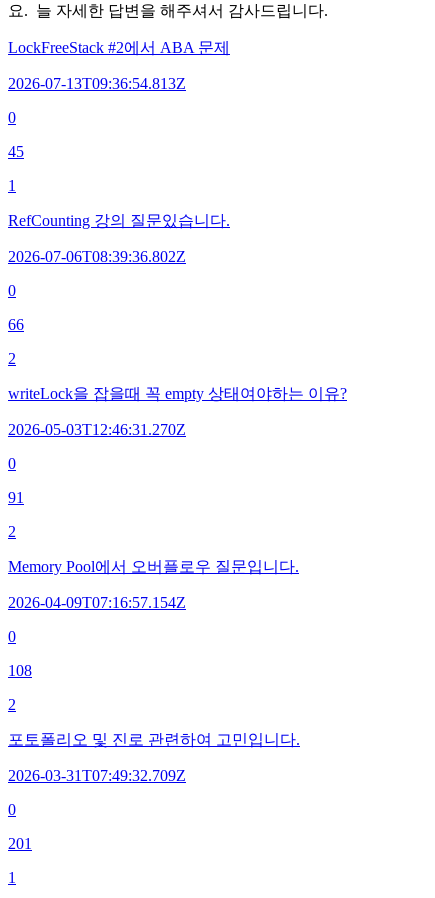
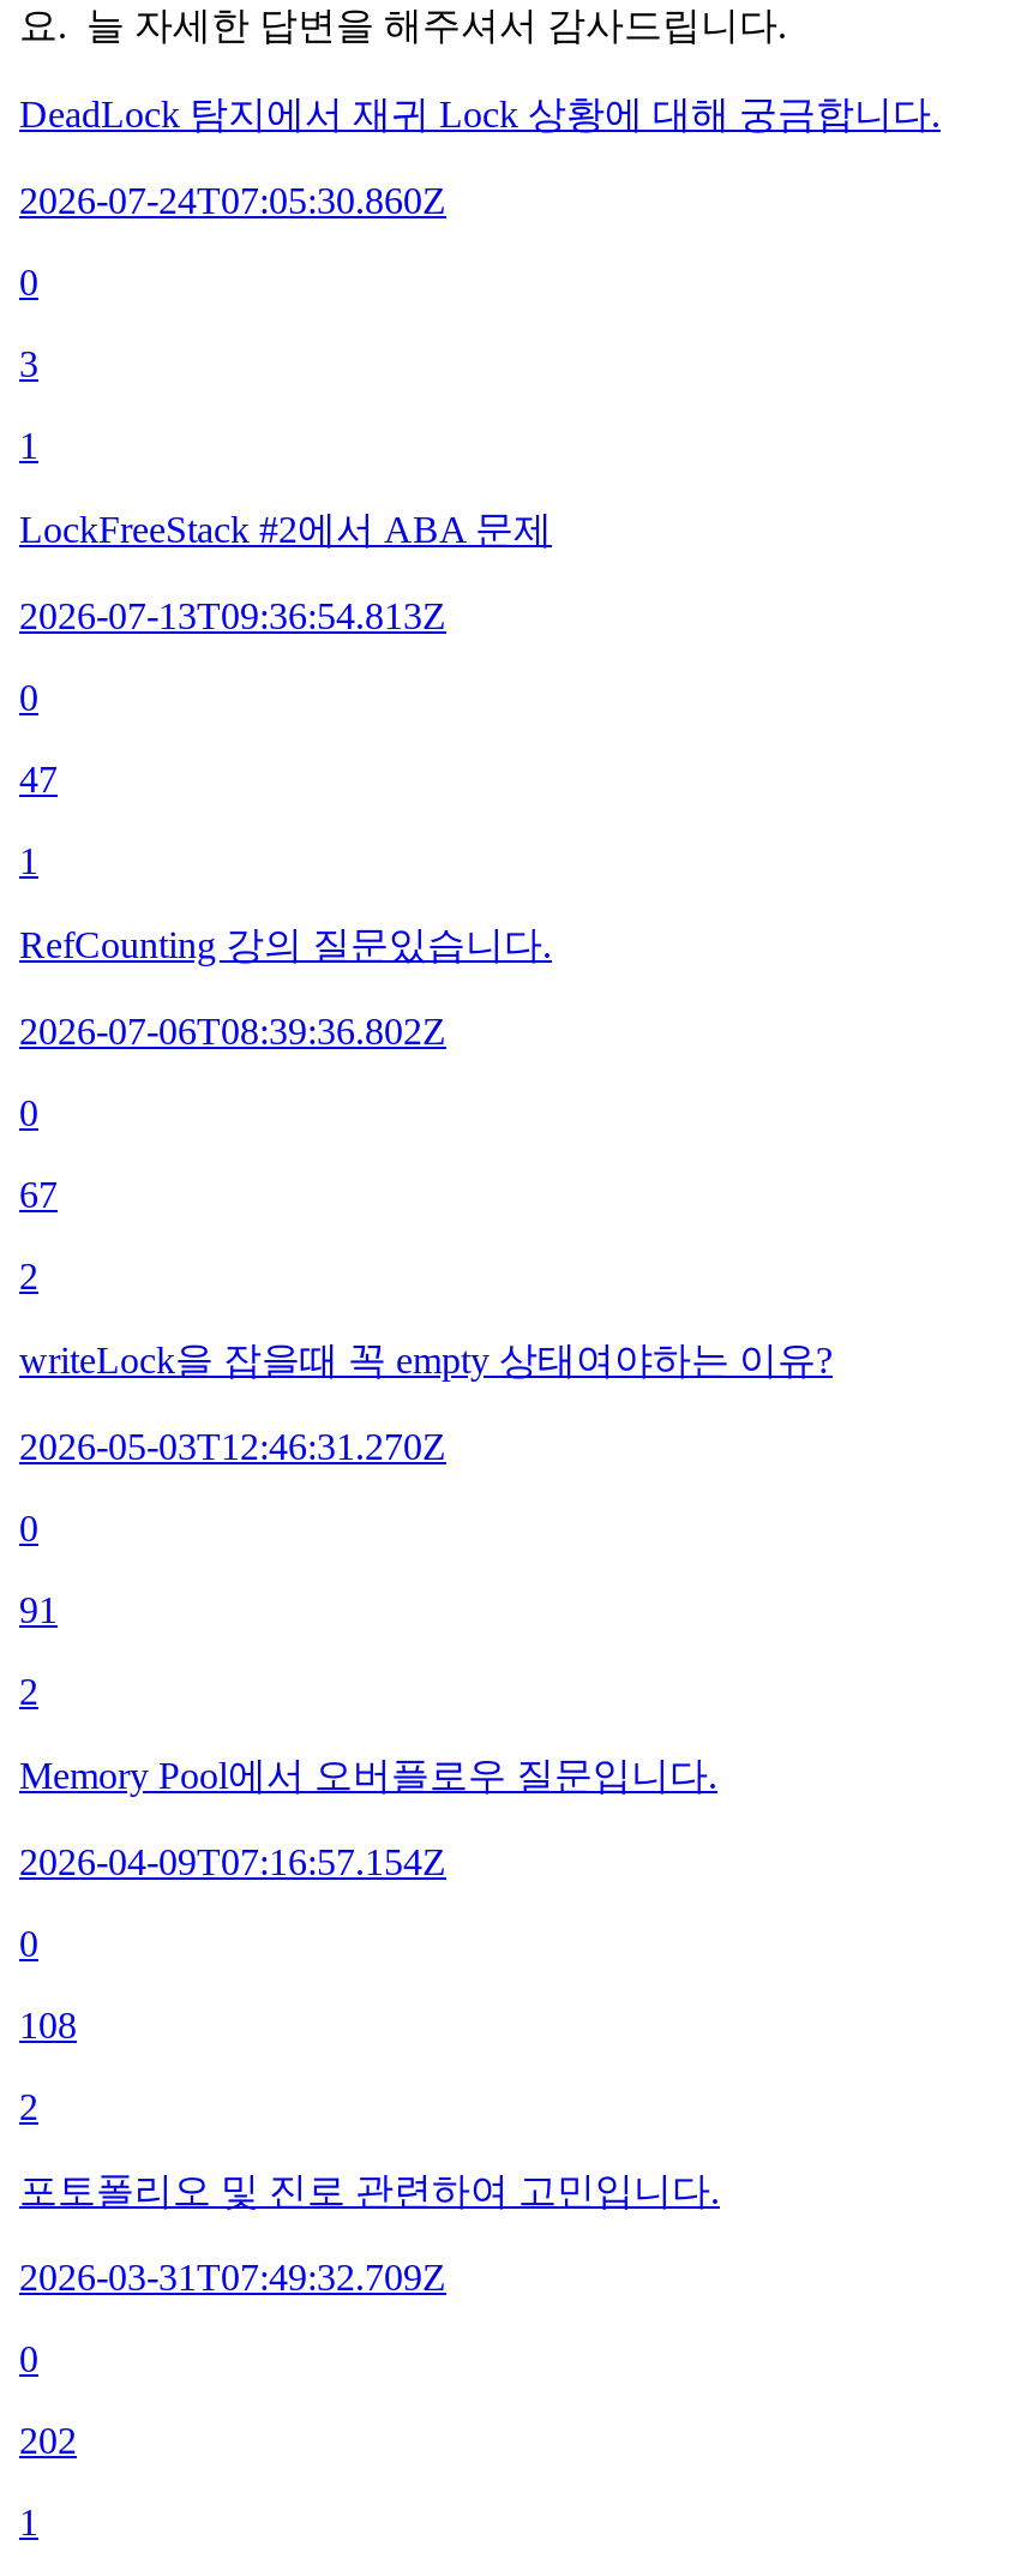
+ DeadLock 탐지에서 재귀 Lock 상황에 대해 궁금합니다.
+ 2026-07-24T07:05:30.860Z
+ 0
+ 3
+ 1

- 45
+ 47

- 66
+ 67

- 201
+ 202
